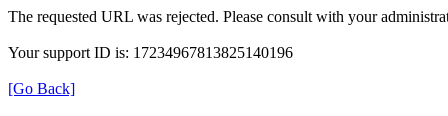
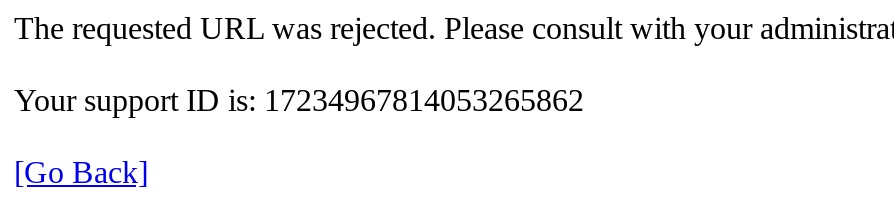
- Your support ID is: 17234967813825140196
+ Your support ID is: 17234967814053265862
